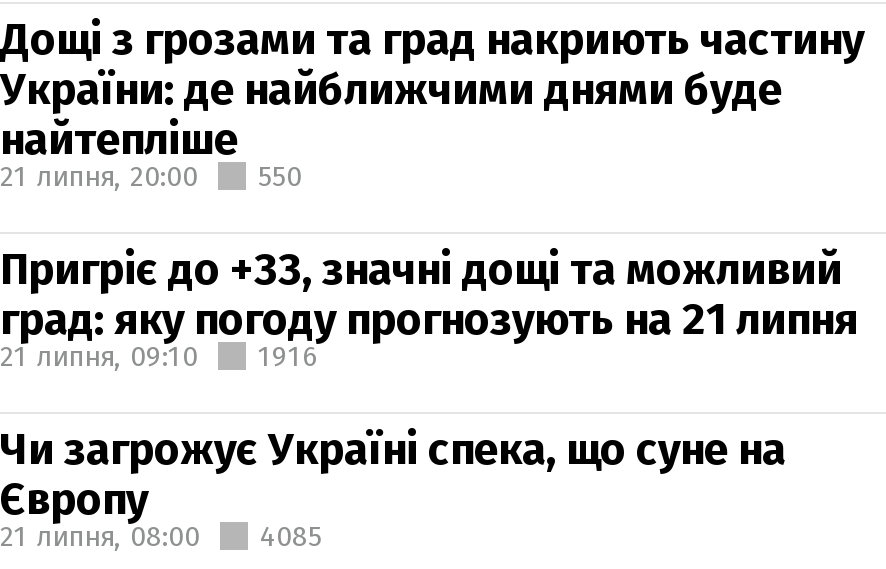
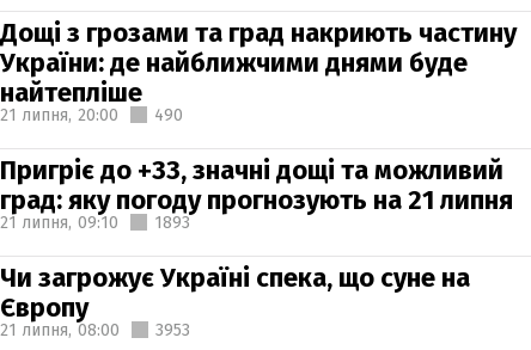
- 21 липня, 20:00 550
+ 21 липня, 20:00 490

- 1916
+ 1893

- 21 липня, 08:00 4085
+ 21 липня, 08:00 3953
